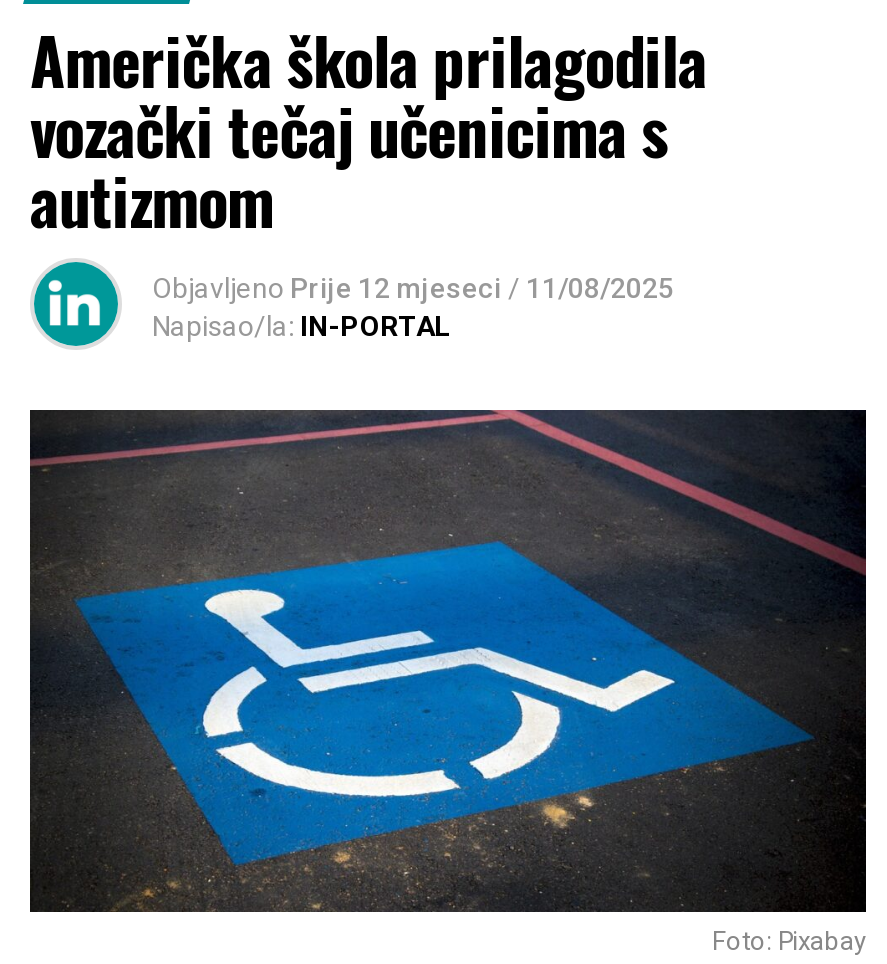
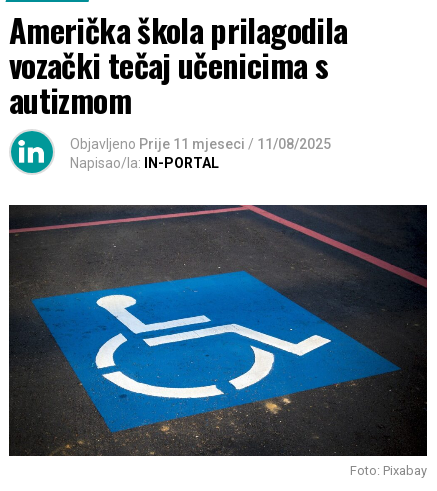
- Objavljeno Prije 12 mjeseci / 11/08/2025
+ Objavljeno Prije 11 mjeseci / 11/08/2025
